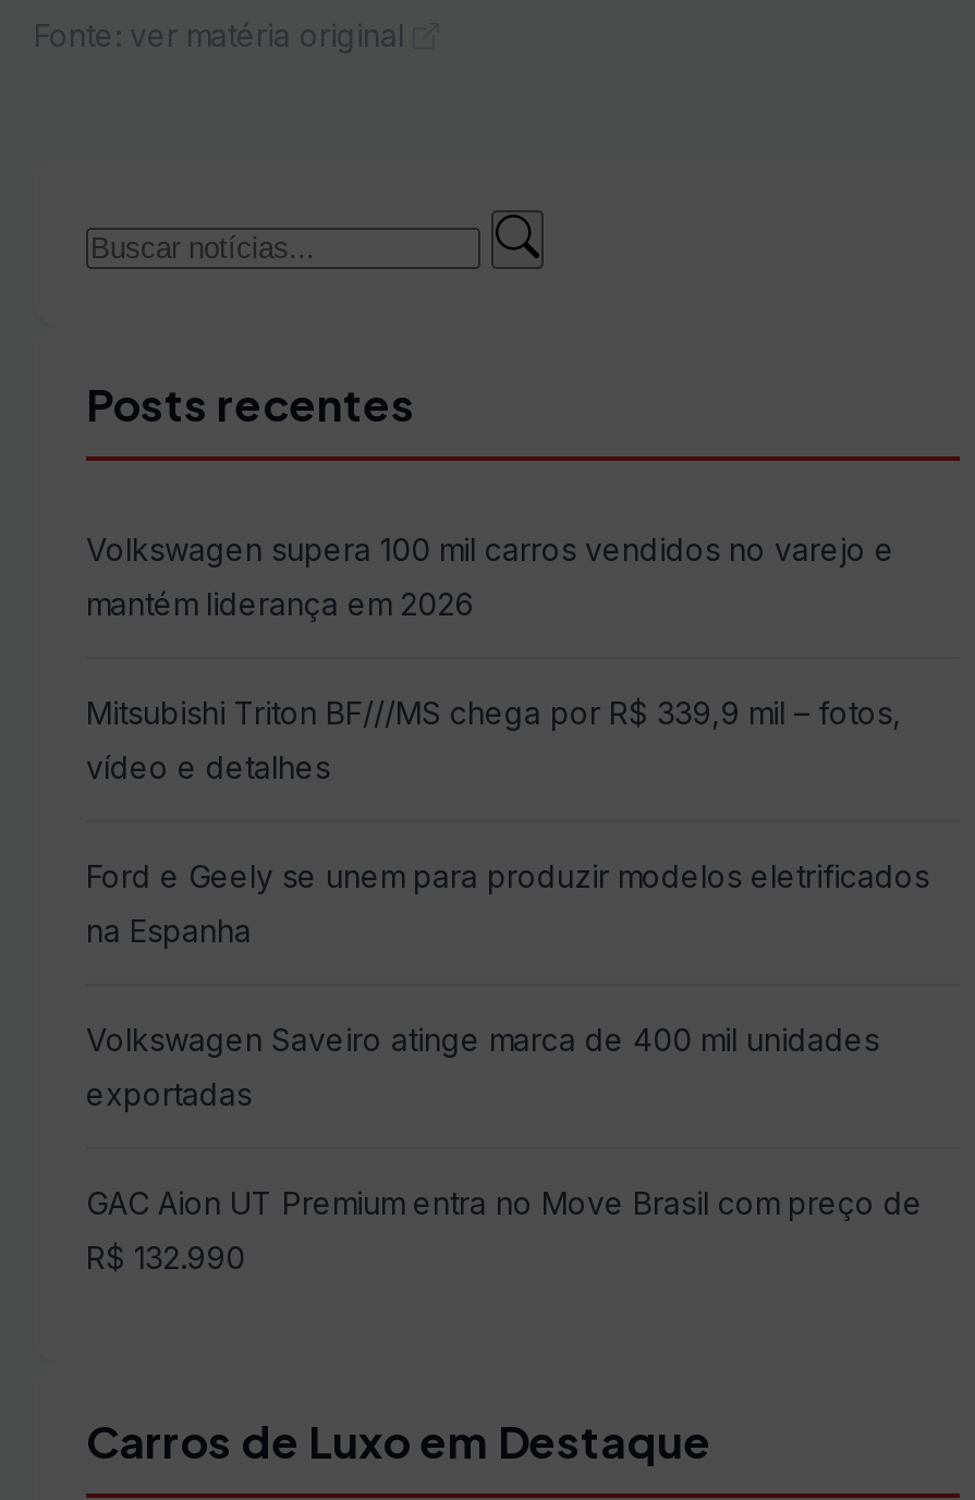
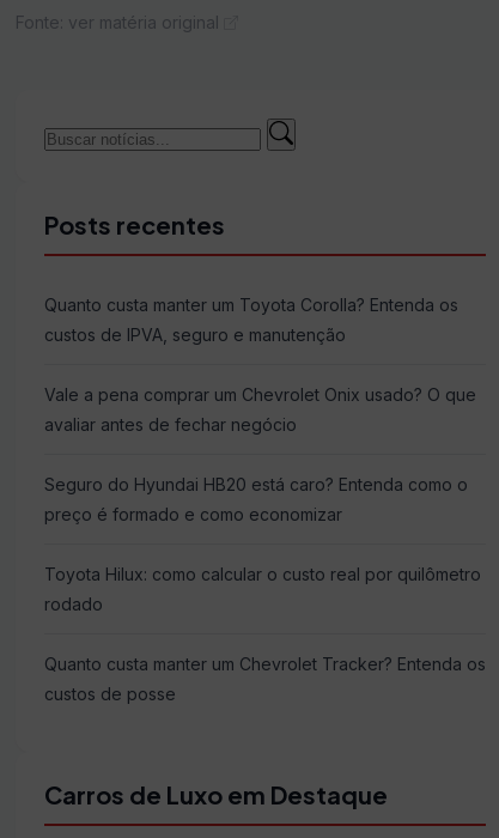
- Volkswagen supera 100 mil carros vendidos no varejo e
+ Quanto custa manter um Toyota Corolla? Entenda os

- mantém liderança em 2026
+ custos de IPVA, seguro e manutenção

- Mitsubishi Triton BF///MS chega por R$ 339,9 mil – fotos,
+ Vale a pena comprar um Chevrolet Onix usado? O que

- vídeo e detalhes
+ avaliar antes de fechar negócio

- Ford e Geely se unem para produzir modelos eletrificados
+ Seguro do Hyundai HB20 está caro? Entenda como o

- na Espanha
+ preço é formado e como economizar

- Volkswagen Saveiro atinge marca de 400 mil unidades
+ Toyota Hilux: como calcular o custo real por quilômetro

- exportadas
+ rodado

- GAC Aion UT Premium entra no Move Brasil com preço de
+ Quanto custa manter um Chevrolet Tracker? Entenda os

- R$ 132.990
+ custos de posse
